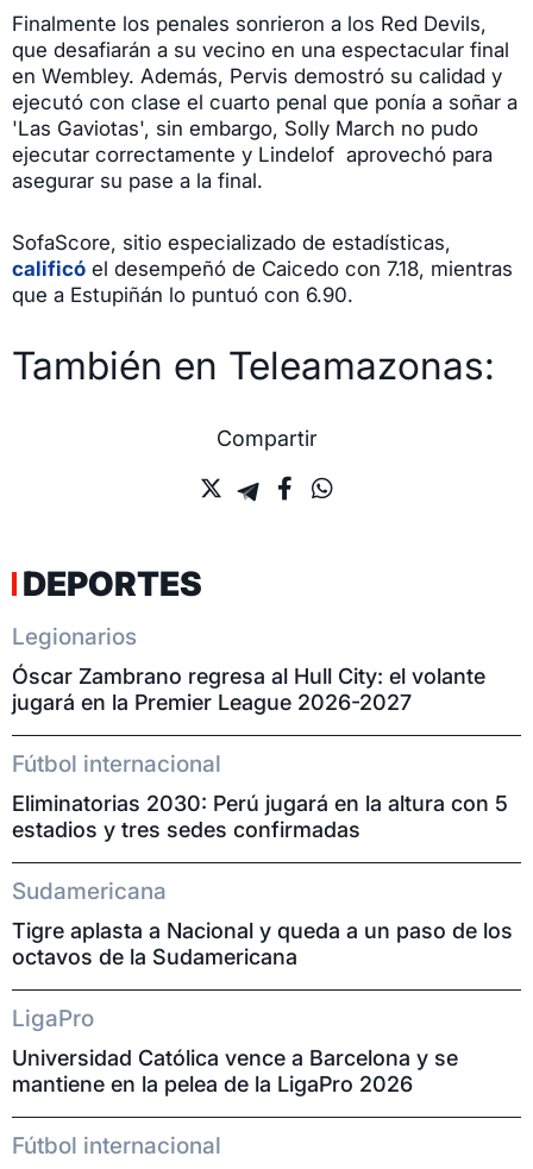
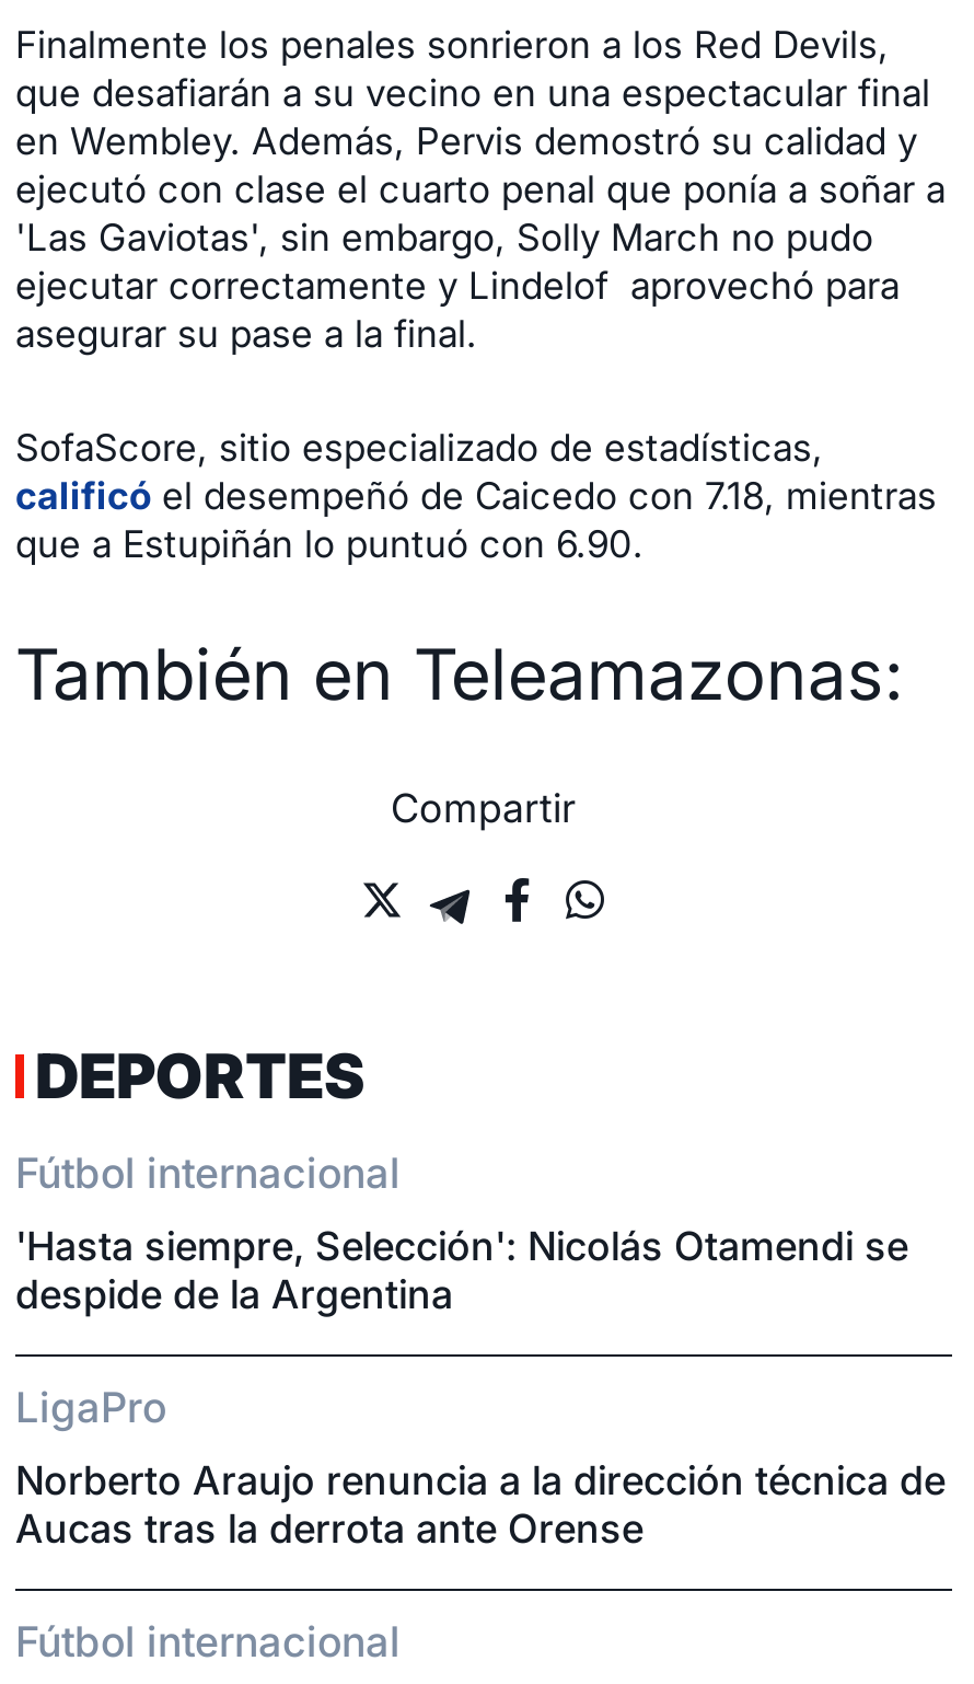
- Legionarios
- Óscar Zambrano regresa al Hull City: el volante
- jugará en la Premier League 2026-2027

- Eliminatorias 2030: Perú jugará en la altura con 5
- estadios y tres sedes confirmadas
- Sudamericana
- Tigre aplasta a Nacional y queda a un paso de los
- octavos de la Sudamericana
+ 'Hasta siempre, Selección': Nicolás Otamendi se
+ despide de la Argentina

- Universidad Católica vence a Barcelona y se
- mantiene en la pelea de la LigaPro 2026
+ Norberto Araujo renuncia a la dirección técnica de
+ Aucas tras la derrota ante Orense
